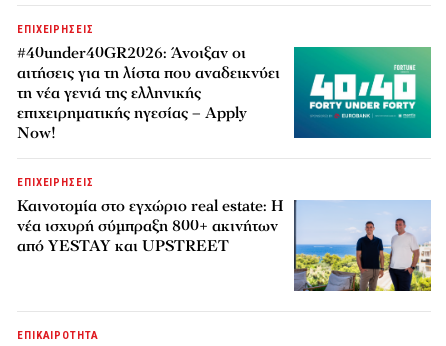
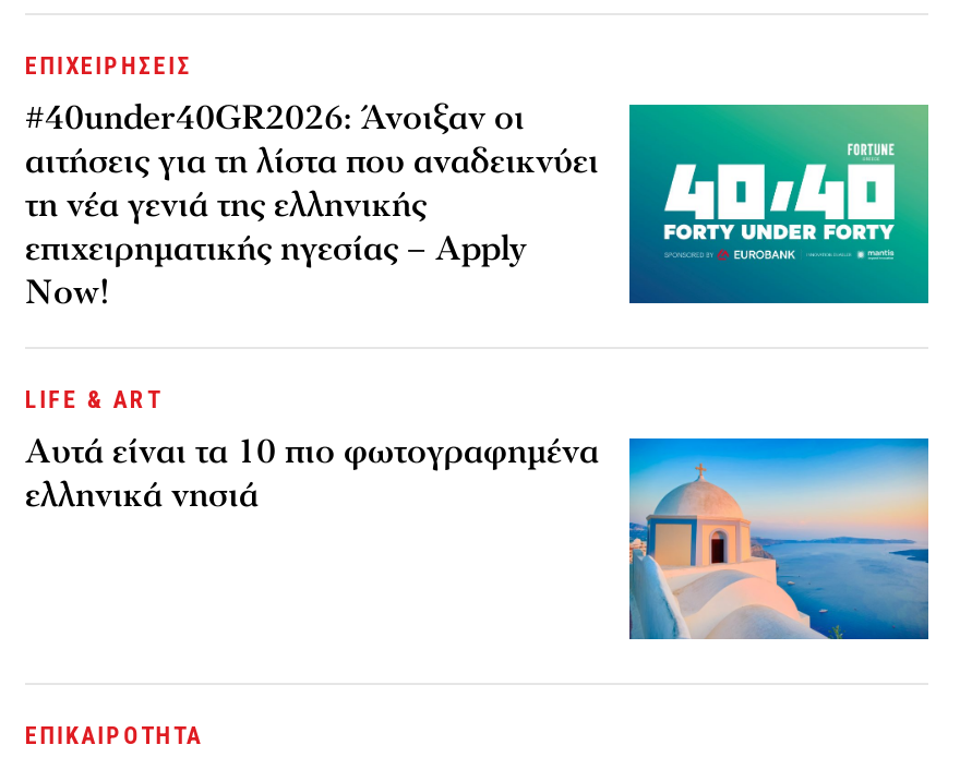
- [image]
- ΕΠΙΧΕΙΡΗΣΕΙΣ
- Καινοτομία στο εγχώριο real estate: Η
- νέα ισχυρή σύμπραξη 800+ ακινήτων
- από YESTAY και UPSTREET
+ [image]
+ LIFE & ART
+ Αυτά είναι τα 10 πιο φωτογραφημένα
+ ελληνικά νησιά
